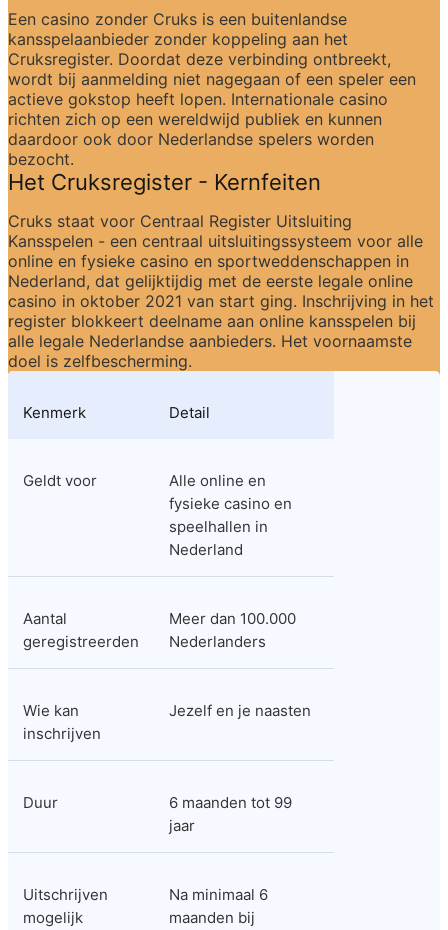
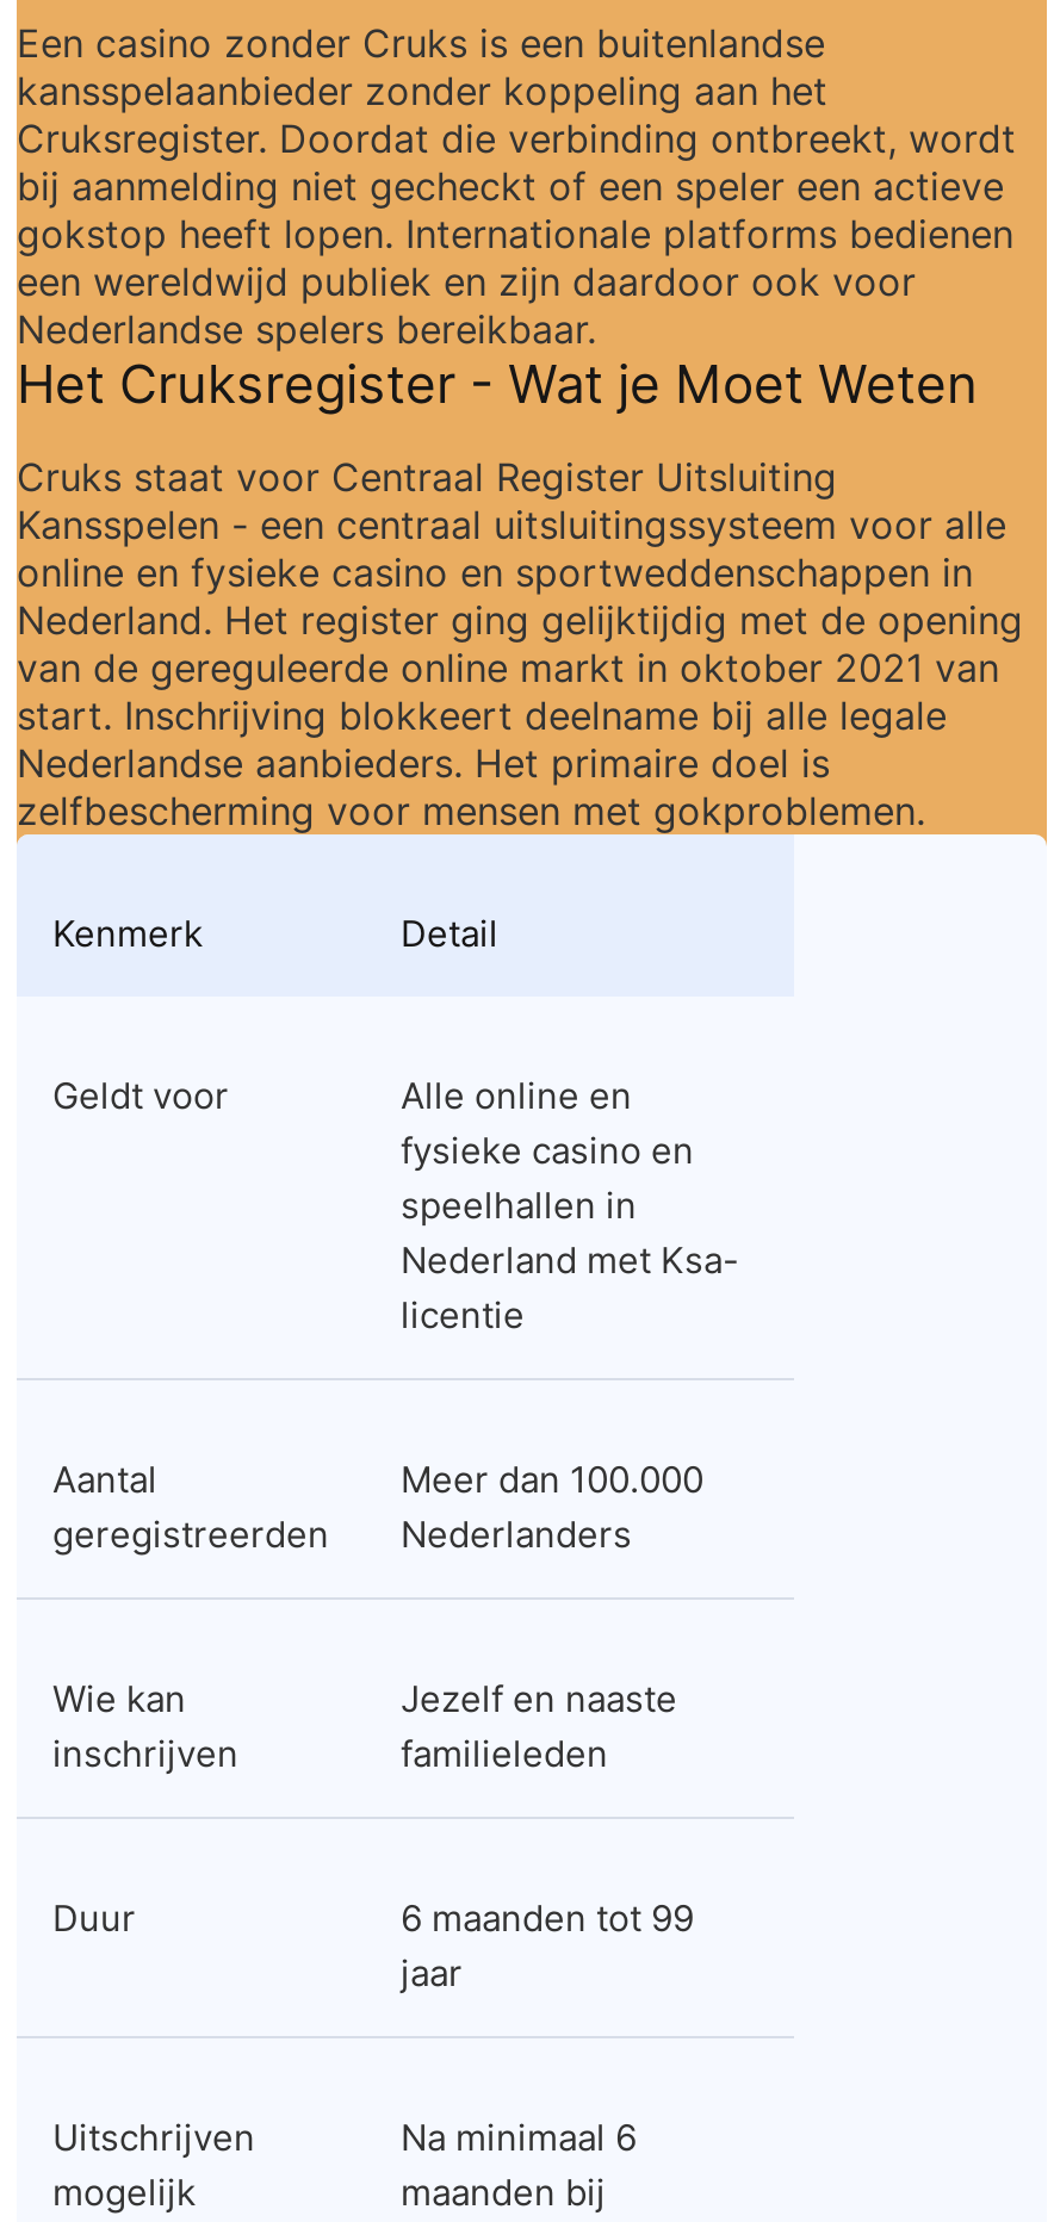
- Cruksregister. Doordat deze verbinding ontbreekt,
- wordt bij aanmelding niet nagegaan of een speler een
- actieve gokstop heeft lopen. Internationale casino
- richten zich op een wereldwijd publiek en kunnen
- daardoor ook door Nederlandse spelers worden
- bezocht.
- Het Cruksregister - Kernfeiten
+ Cruksregister. Doordat die verbinding ontbreekt, wordt
+ bij aanmelding niet gecheckt of een speler een actieve
+ gokstop heeft lopen. Internationale platforms bedienen
+ een wereldwijd publiek en zijn daardoor ook voor
+ Nederlandse spelers bereikbaar.
+ Het Cruksregister - Wat je Moet Weten

moved up: Cruks staat voor Centraal Register Uitsluiting | Kansspelen - een centraal uitsluitingssysteem voor alle | online en fysieke casino en sportweddenschappen in

- Nederland, dat gelijktijdig met de eerste legale online
- casino in oktober 2021 van start ging. Inschrijving in het
- register blokkeert deelname aan online kansspelen bij
- alle legale Nederlandse aanbieders. Het voornaamste
- doel is zelfbescherming.
+ Nederland. Het register ging gelijktijdig met de opening
+ van de gereguleerde online markt in oktober 2021 van
+ start. Inschrijving blokkeert deelname bij alle legale
+ Nederlandse aanbieders. Het primaire doel is
+ zelfbescherming voor mensen met gokproblemen.

moved up: Kenmerk | Detail | Geldt voor | Alle online en | fysieke casino en | speelhallen in

- Nederland
+ Nederland met Ksa-
+ licentie

- Jezelf en je naasten
+ Jezelf en naaste
+ familieleden
